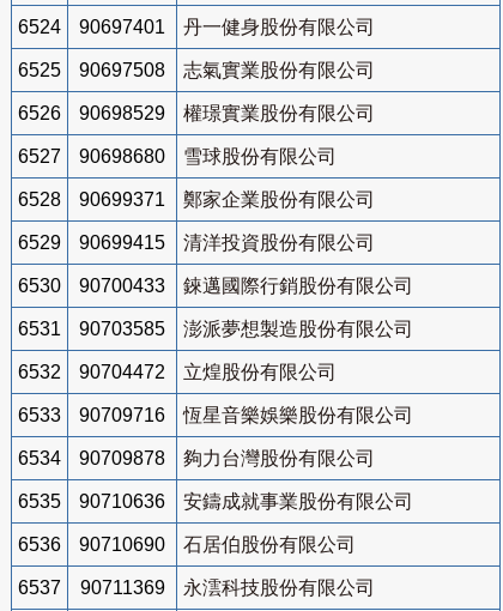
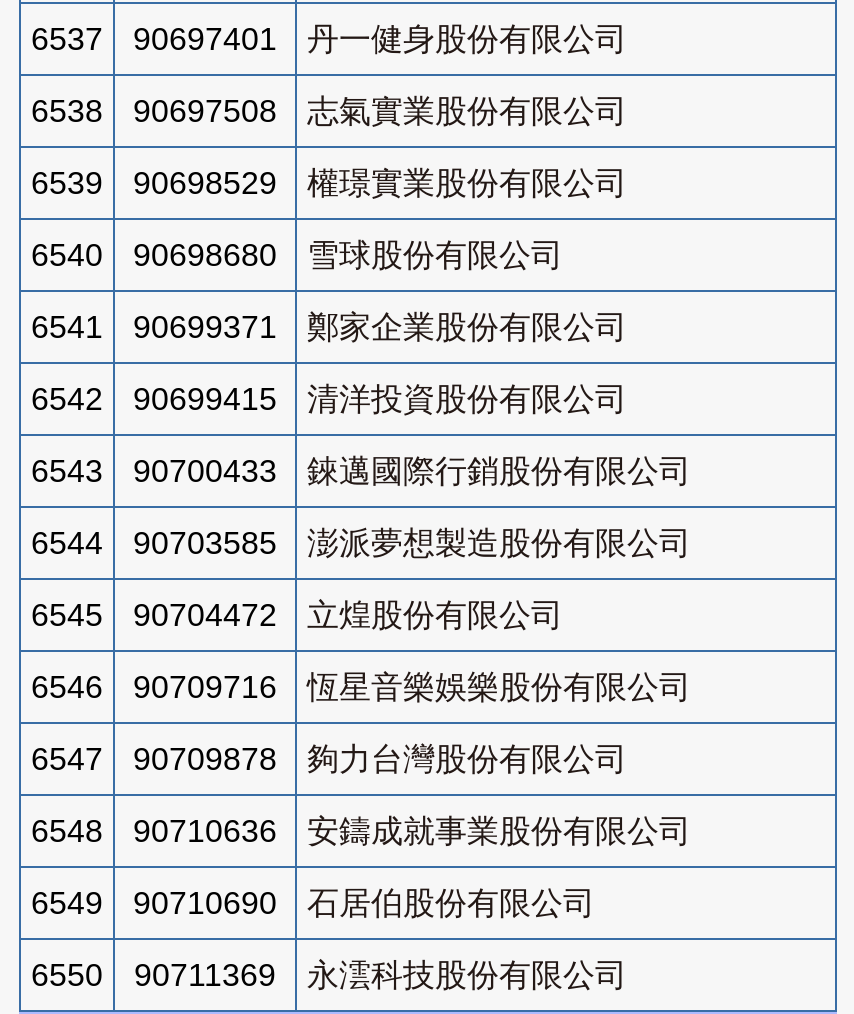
- 6524 90697401 丹一健身股份有限公司
+ 6537 90697401 丹一健身股份有限公司

- 6525 90697508 志氣實業股份有限公司
+ 6538 90697508 志氣實業股份有限公司

- 6526 90698529 權璟實業股份有限公司
+ 6539 90698529 權璟實業股份有限公司

- 6527 90698680 雪球股份有限公司
+ 6540 90698680 雪球股份有限公司

- 6528 90699371 鄭家企業股份有限公司
+ 6541 90699371 鄭家企業股份有限公司

- 6529 90699415 清洋投資股份有限公司
+ 6542 90699415 清洋投資股份有限公司

- 6530 90700433 錸邁國際行銷股份有限公司
+ 6543 90700433 錸邁國際行銷股份有限公司

- 6531 90703585 澎派夢想製造股份有限公司
+ 6544 90703585 澎派夢想製造股份有限公司

- 6532 90704472 立煌股份有限公司
+ 6545 90704472 立煌股份有限公司

- 6533 90709716 恆星音樂娛樂股份有限公司
+ 6546 90709716 恆星音樂娛樂股份有限公司

- 6534 90709878 夠力台灣股份有限公司
+ 6547 90709878 夠力台灣股份有限公司

- 6535 90710636 安鑄成就事業股份有限公司
+ 6548 90710636 安鑄成就事業股份有限公司

- 6536 90710690 石居伯股份有限公司
+ 6549 90710690 石居伯股份有限公司

- 6537 90711369 永澐科技股份有限公司
+ 6550 90711369 永澐科技股份有限公司
